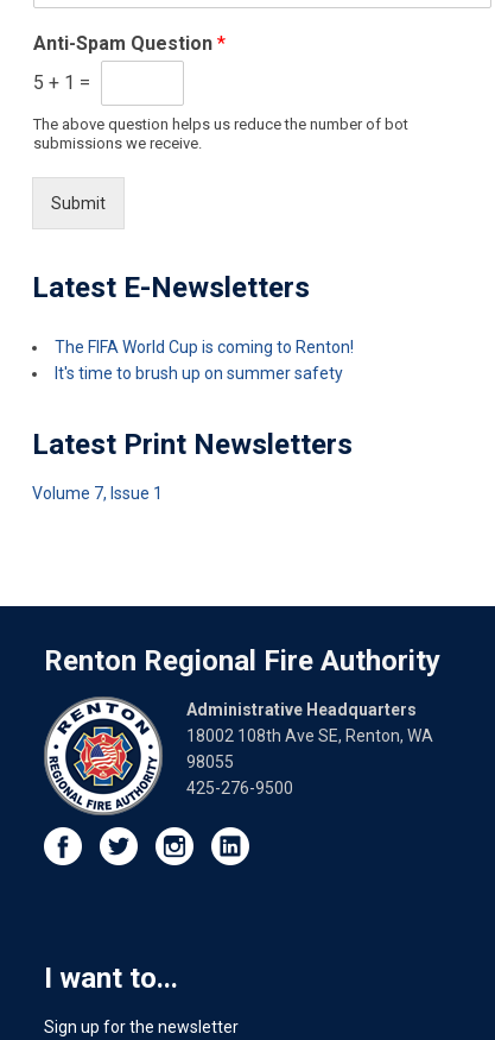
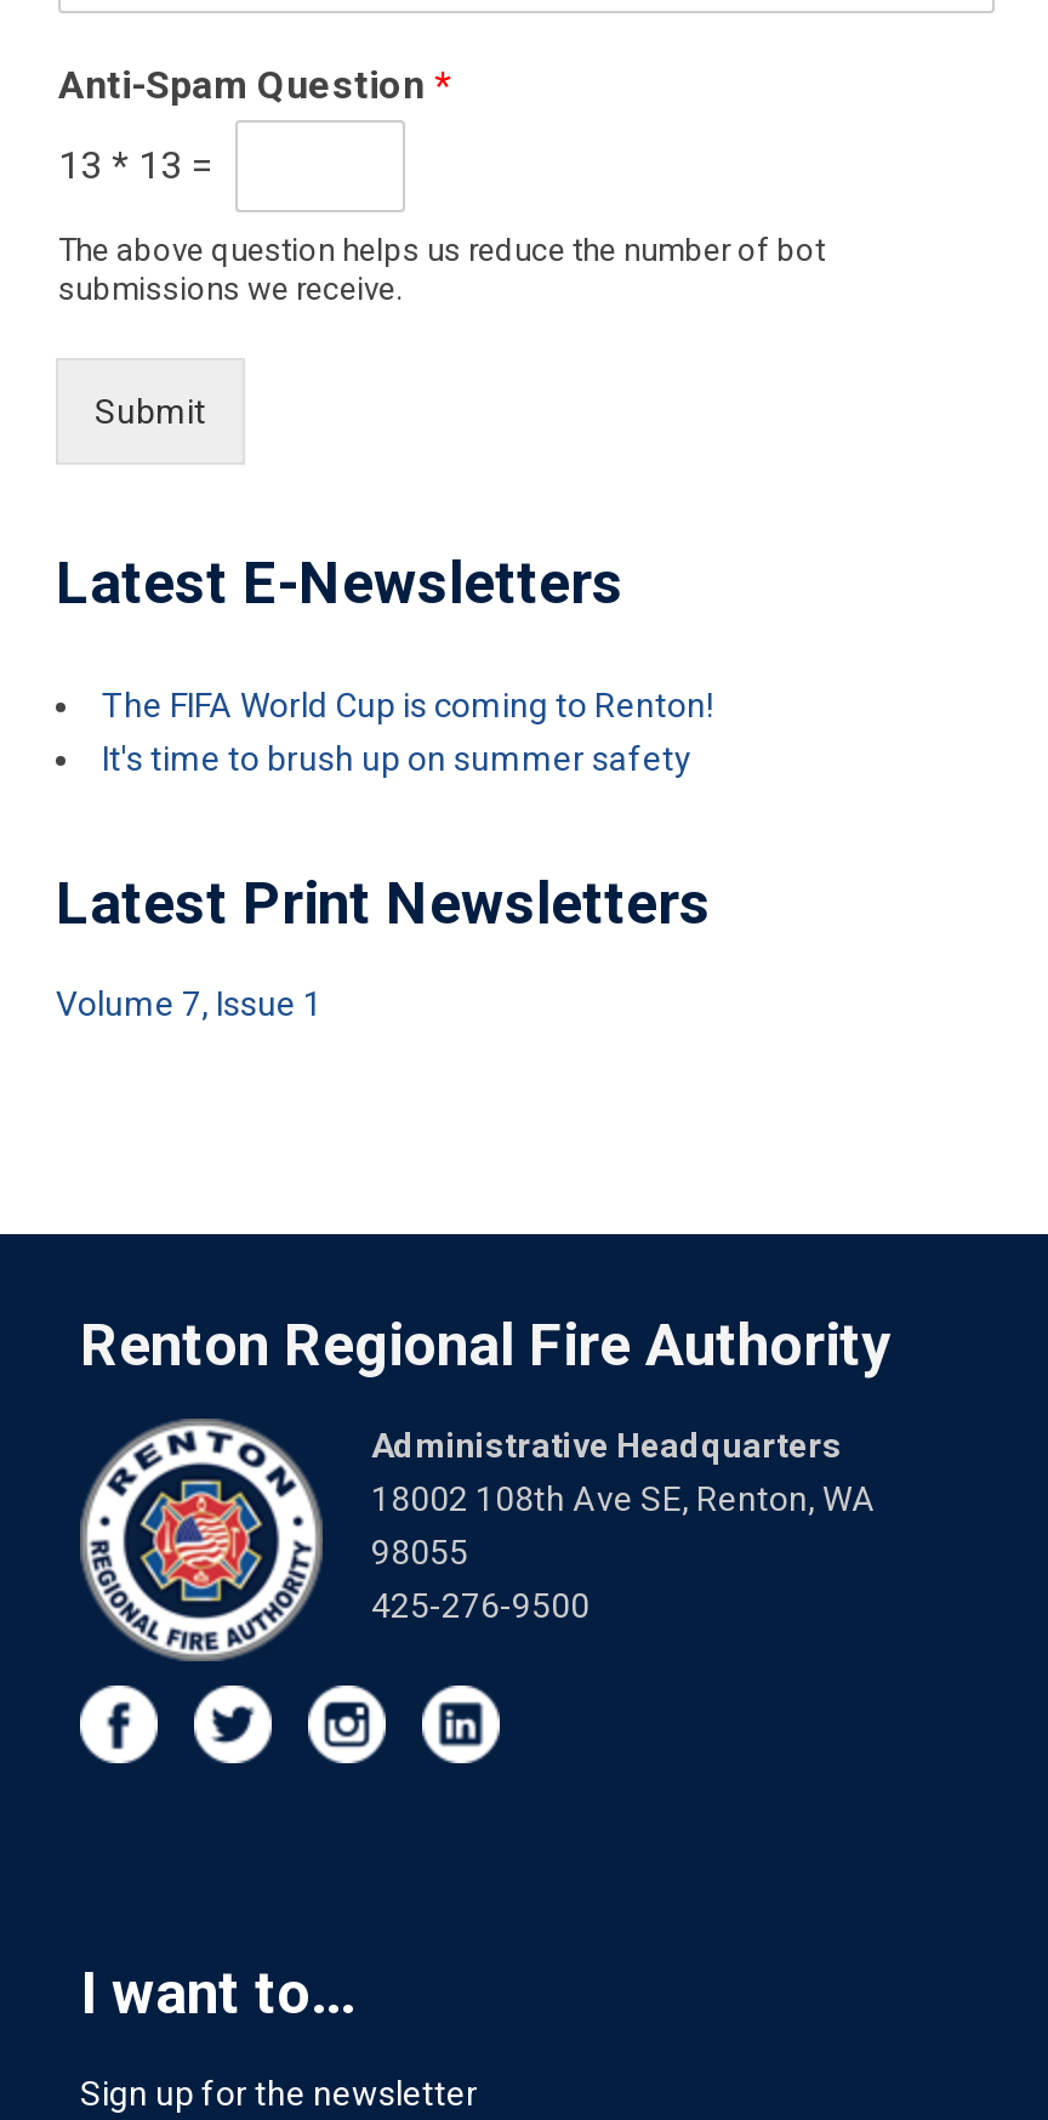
- 5 + 1 =
+ 13 * 13 =
